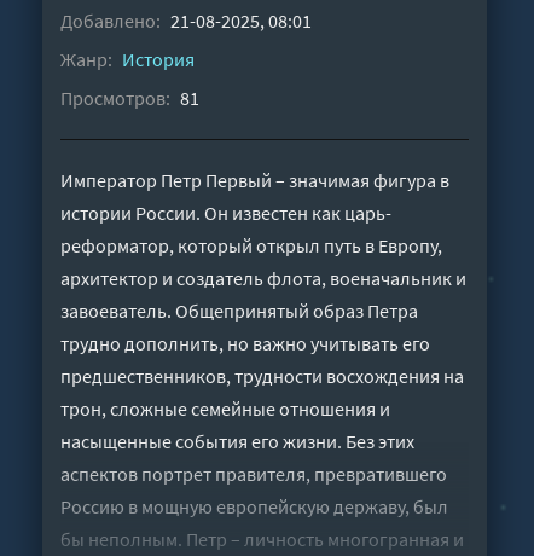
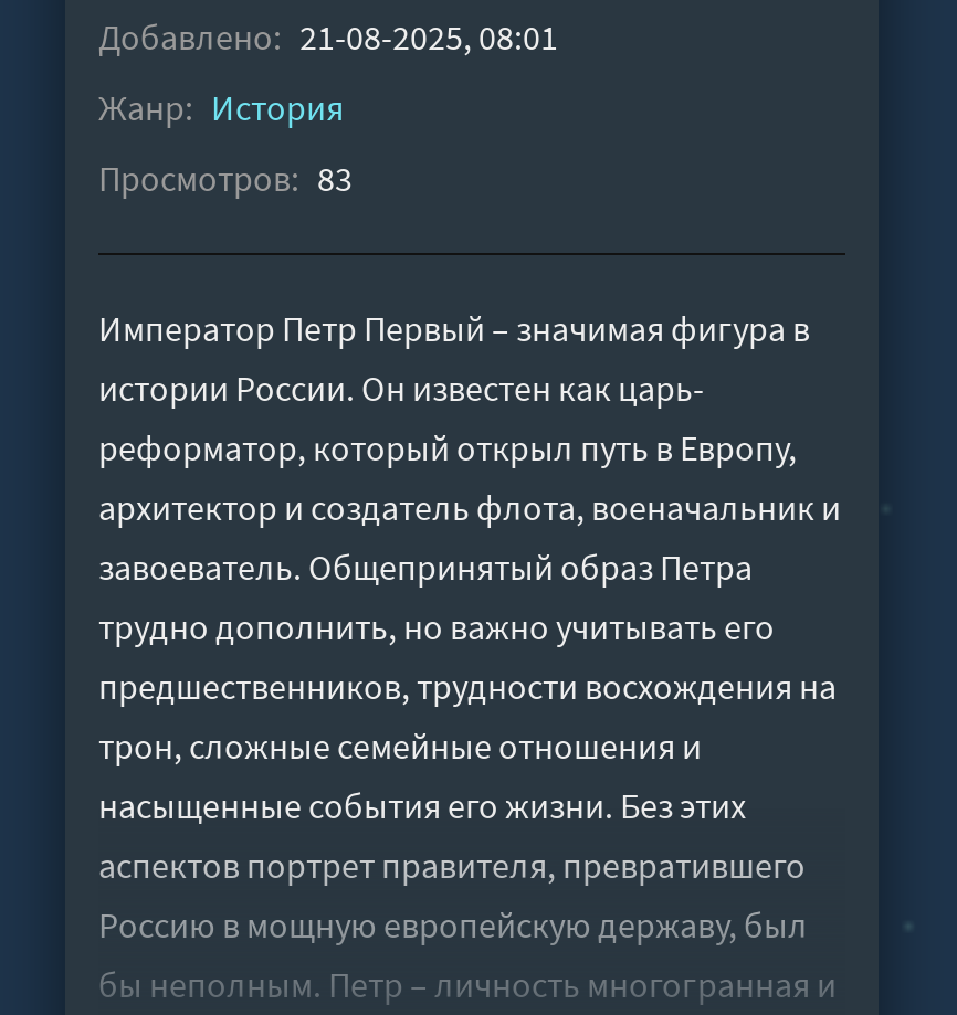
- Просмотров: 81
+ Просмотров: 83
